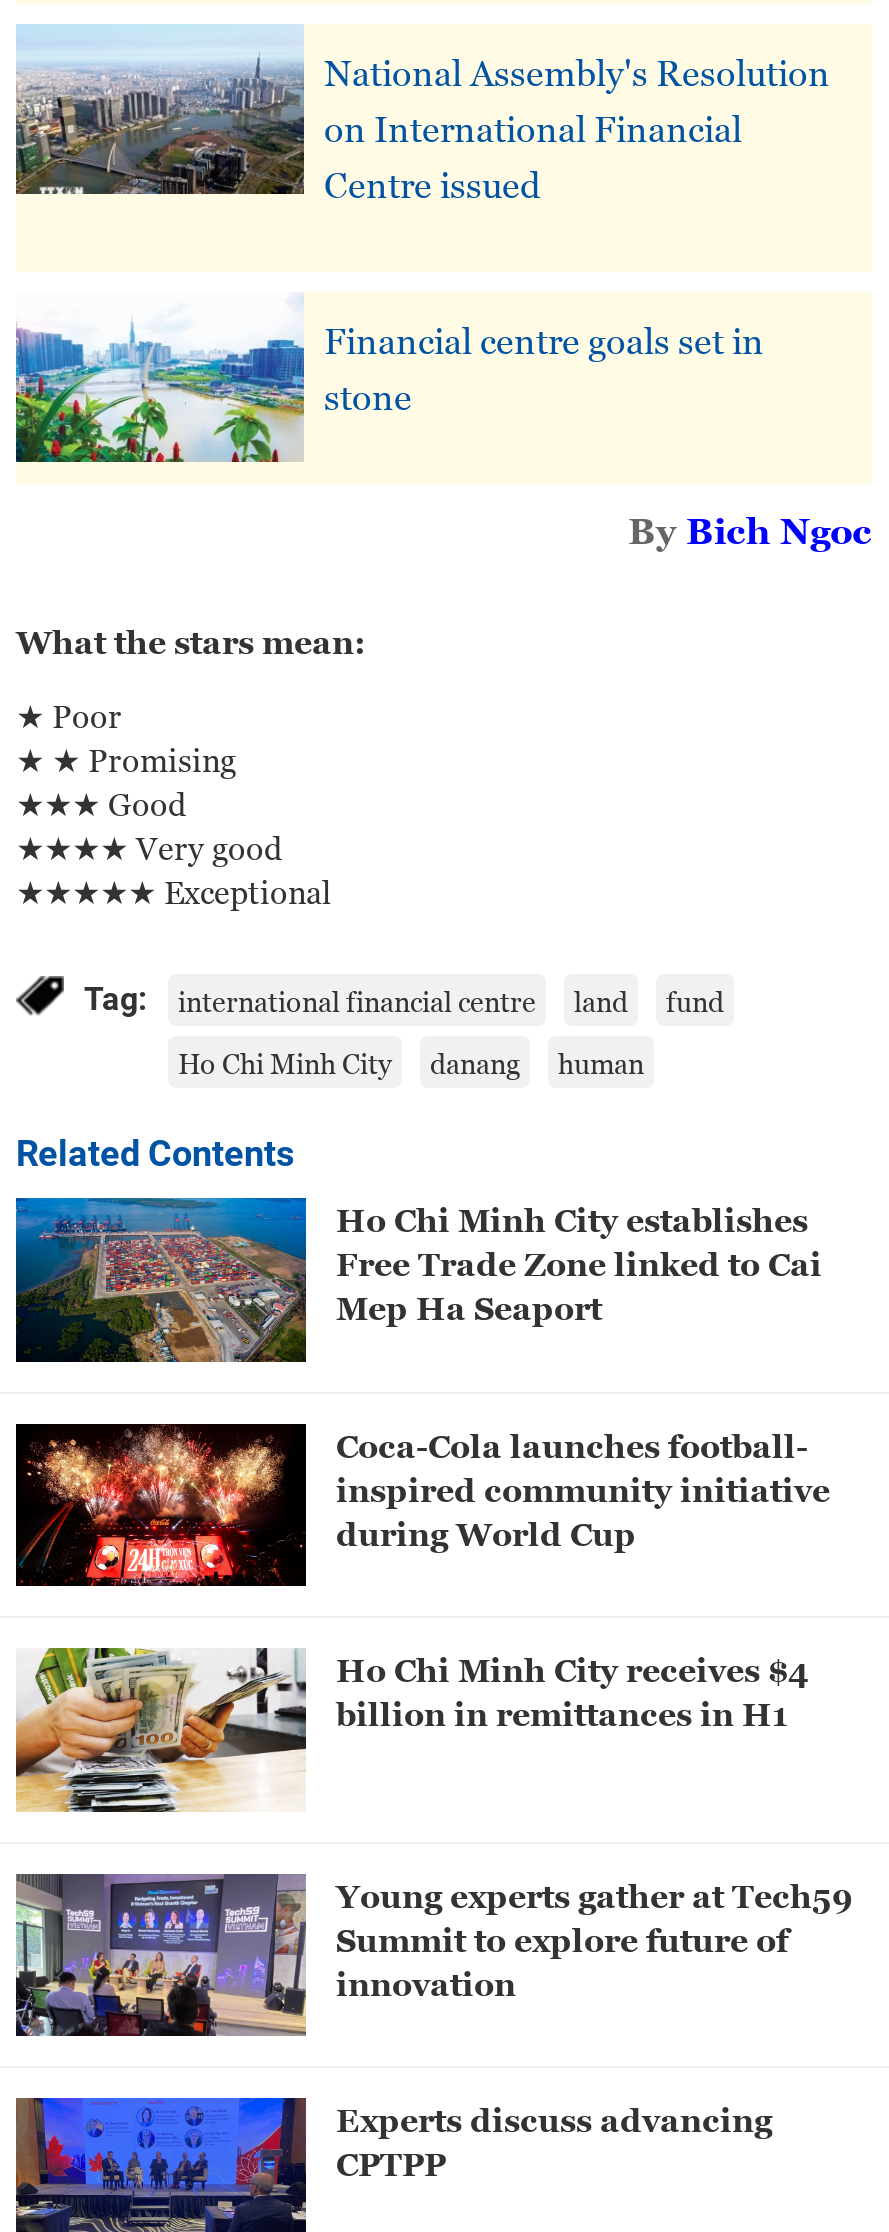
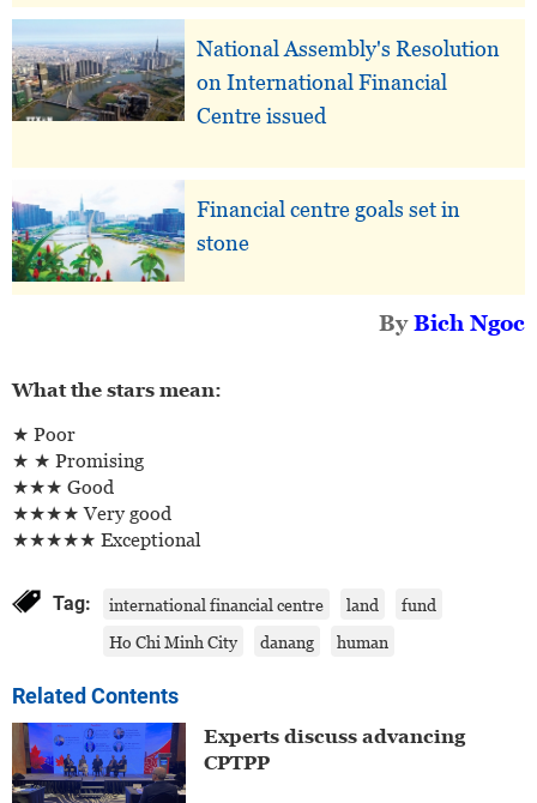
- [image]
- Ho Chi Minh City establishes
- Free Trade Zone linked to Cai
- Mep Ha Seaport

- [image]
- Coca-Cola launches football-
- inspired community initiative
- during World Cup

- [image]
- Ho Chi Minh City receives $4
- billion in remittances in H1

- [image]
- Young experts gather at Tech59
- Summit to explore future of
- innovation
